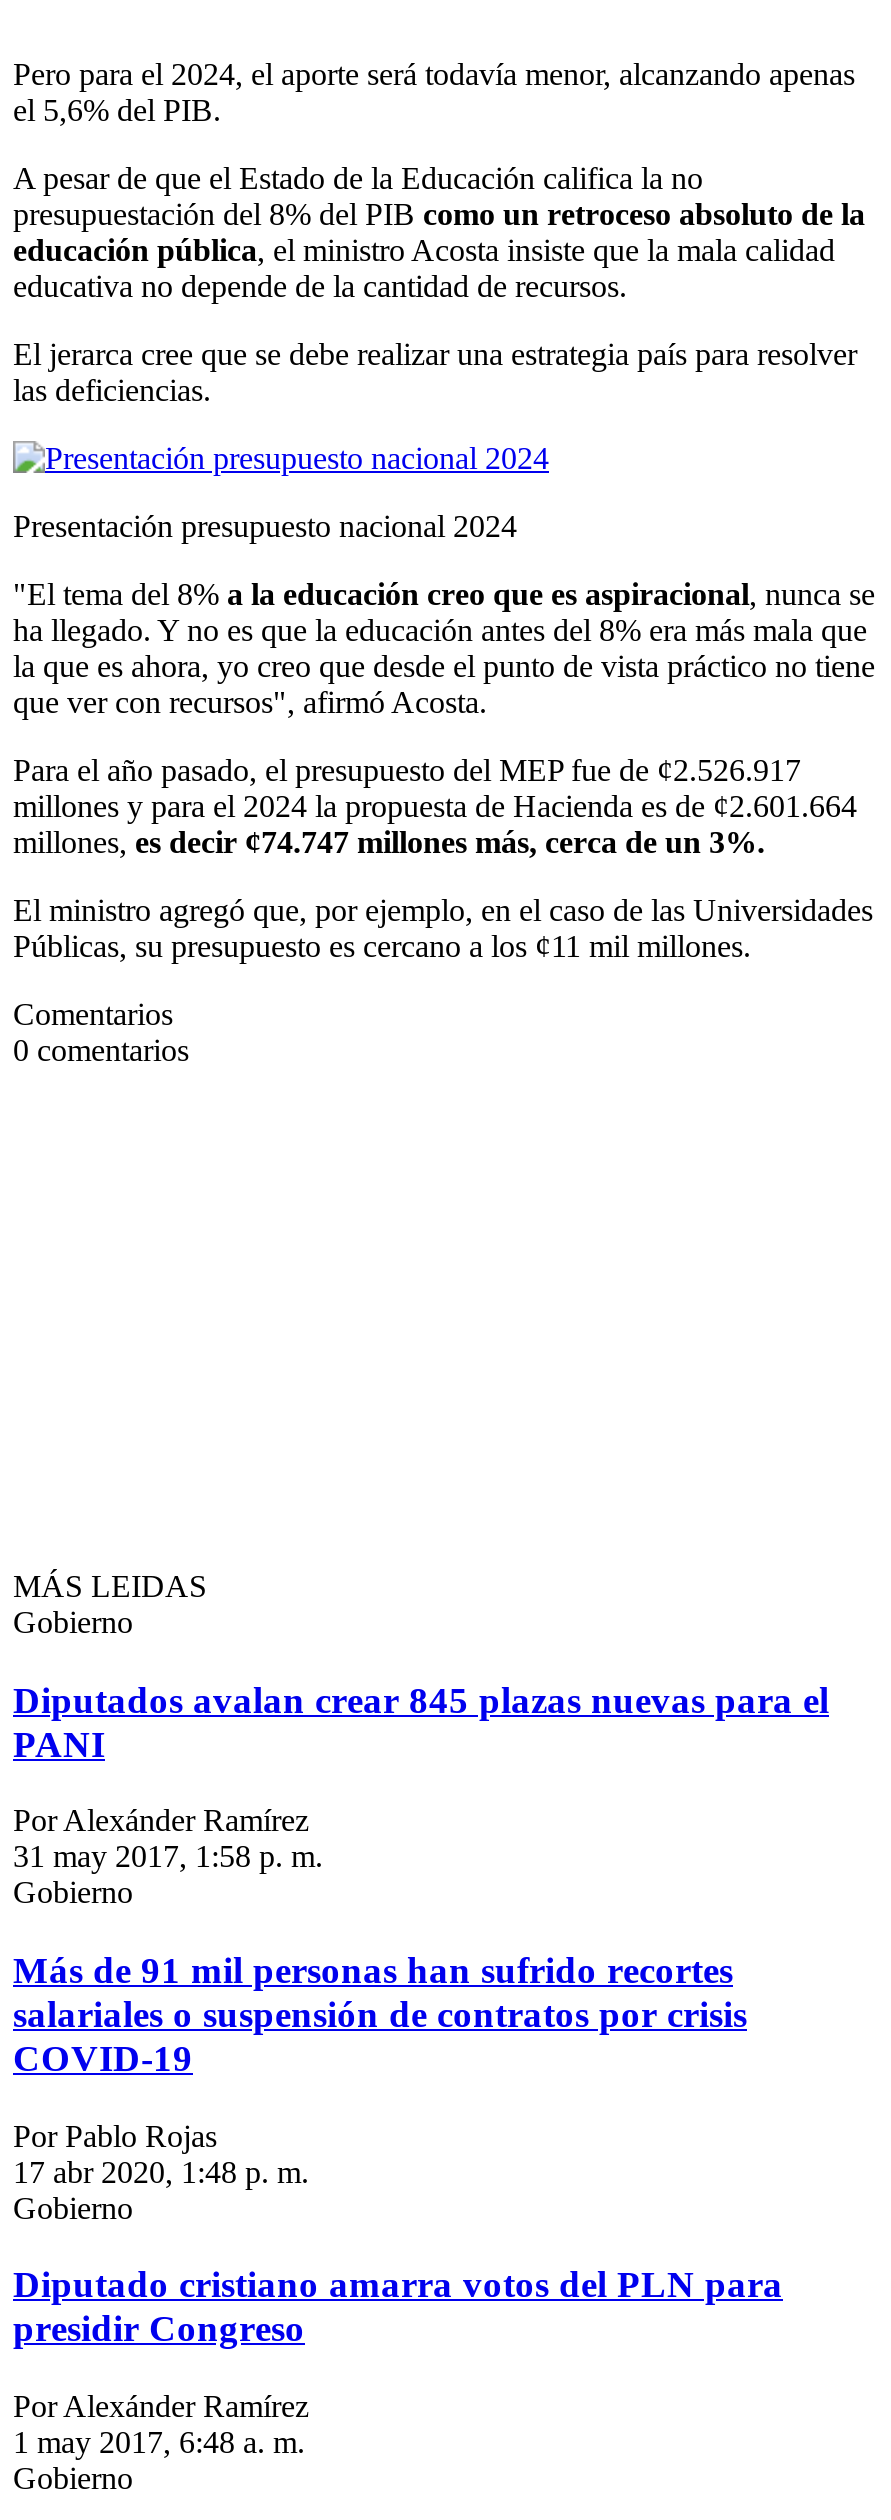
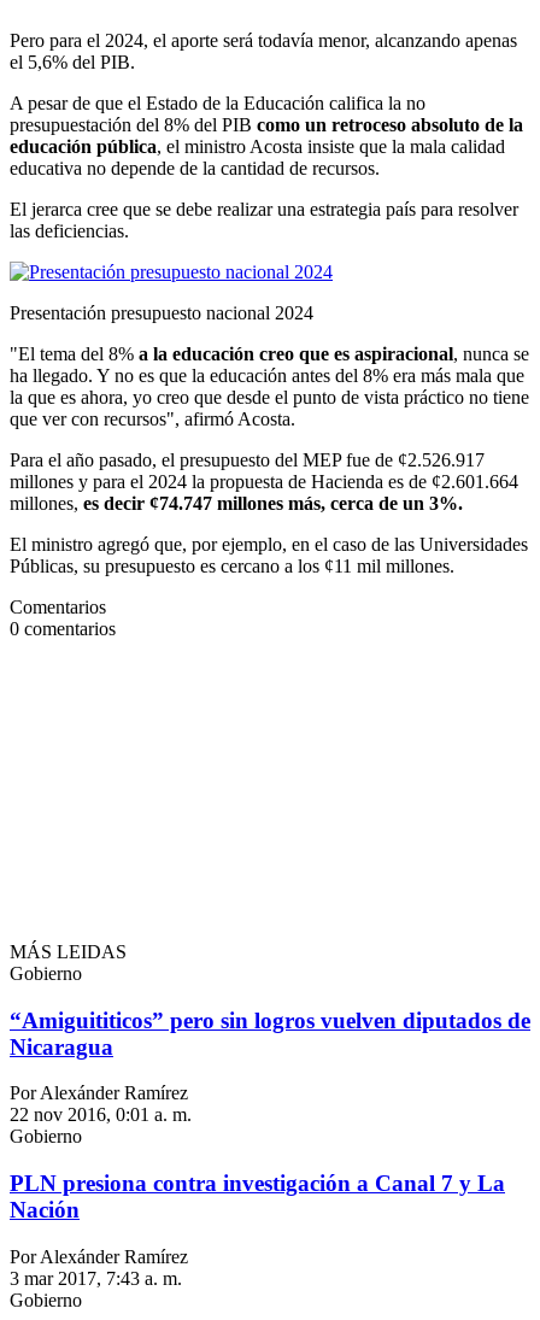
- Diputados avalan crear 845 plazas nuevas para el
- PANI
+ “Amiguititicos” pero sin logros vuelven diputados de
+ Nicaragua

- 31 may 2017, 1:58 p. m.
+ 22 nov 2016, 0:01 a. m.

- Más de 91 mil personas han sufrido recortes
- salariales o suspensión de contratos por crisis
- COVID-19
- Por Pablo Rojas
- 17 abr 2020, 1:48 p. m.
- Gobierno
- Diputado cristiano amarra votos del PLN para
- presidir Congreso
+ PLN presiona contra investigación a Canal 7 y La
+ Nación

- 1 may 2017, 6:48 a. m.
+ 3 mar 2017, 7:43 a. m.
